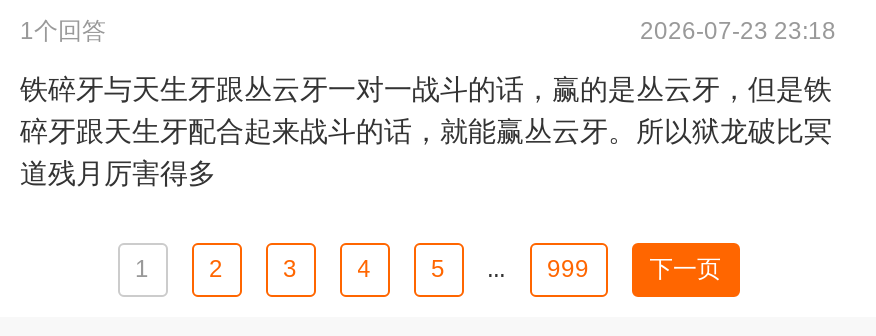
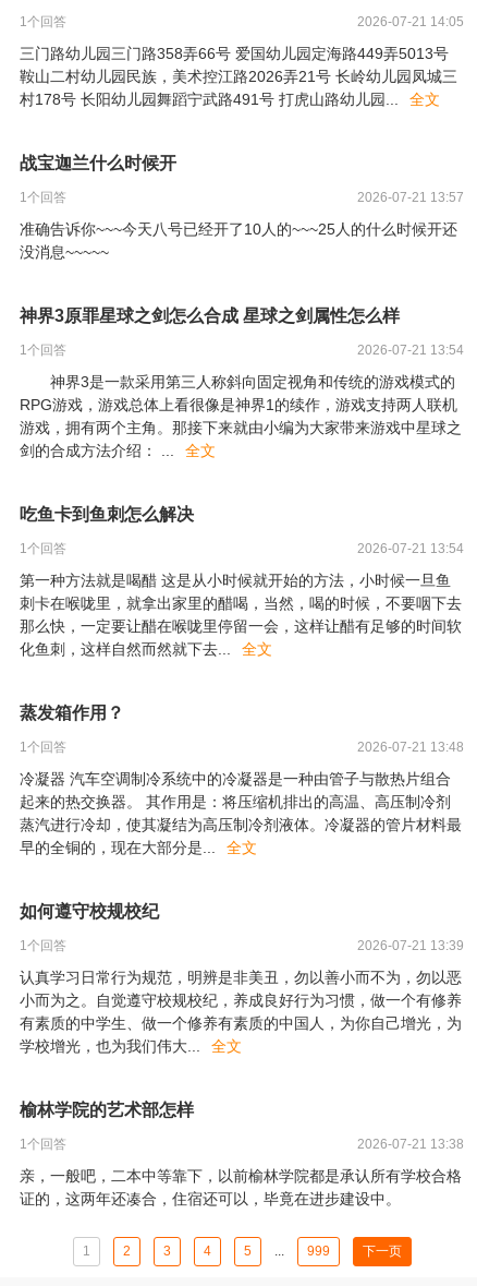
- 2026-07-23 23:18
- 铁碎牙与天生牙跟丛云牙一对一战斗的话，赢的是丛云牙，但是铁
- 碎牙跟天生牙配合起来战斗的话，就能赢丛云牙。所以狱龙破比冥
- 道残月厉害得多
+ 2026-07-21 14:05
+ 三门路幼儿园三门路358弄66号 爱国幼儿园定海路449弄5013号
+ 鞍山二村幼儿园民族，美术控江路2026弄21号 长岭幼儿园凤城三
+ 村178号 长阳幼儿园舞蹈宁武路491号 打虎山路幼儿园...
+ 全文
+ 战宝迦兰什么时候开
+ 1个回答
+ 2026-07-21 13:57
+ 准确告诉你~~~今天八号已经开了10人的~~~25人的什么时候开还
+ 没消息~~~~~
+ 神界3原罪星球之剑怎么合成 星球之剑属性怎么样
+ 1个回答
+ 2026-07-21 13:54
+ 神界3是一款采用第三人称斜向固定视角和传统的游戏模式的
+ RPG游戏，游戏总体上看很像是神界1的续作，游戏支持两人联机
+ 游戏，拥有两个主角。那接下来就由小编为大家带来游戏中星球之
+ 剑的合成方法介绍：...
+ 全文
+ 吃鱼卡到鱼刺怎么解决
+ 1个回答
+ 2026-07-21 13:54
+ 第一种方法就是喝醋 这是从小时候就开始的方法，小时候一旦鱼
+ 刺卡在喉咙里，就拿出家里的醋喝，当然，喝的时候，不要咽下去
+ 那么快，一定要让醋在喉咙里停留一会，这样让醋有足够的时间软
+ 化鱼刺，这样自然而然就下去...
+ 全文
+ 蒸发箱作用？
+ 1个回答
+ 2026-07-21 13:48
+ 冷凝器 汽车空调制冷系统中的冷凝器是一种由管子与散热片组合
+ 起来的热交换器。 其作用是：将压缩机排出的高温、高压制冷剂
+ 蒸汽进行冷却，使其凝结为高压制冷剂液体。冷凝器的管片材料最
+ 早的全铜的，现在大部分是...
+ 全文
+ 如何遵守校规校纪
+ 1个回答
+ 2026-07-21 13:39
+ 认真学习日常行为规范，明辨是非美丑，勿以善小而不为，勿以恶
+ 小而为之。自觉遵守校规校纪，养成良好行为习惯，做一个有修养
+ 有素质的中学生、做一个修养有素质的中国人，为你自己增光，为
+ 学校增光，也为我们伟大...
+ 全文
+ 榆林学院的艺术部怎样
+ 1个回答
+ 2026-07-21 13:38
+ 亲，一般吧，二本中等靠下，以前榆林学院都是承认所有学校合格
+ 证的，这两年还凑合，住宿还可以，毕竟在进步建设中。
